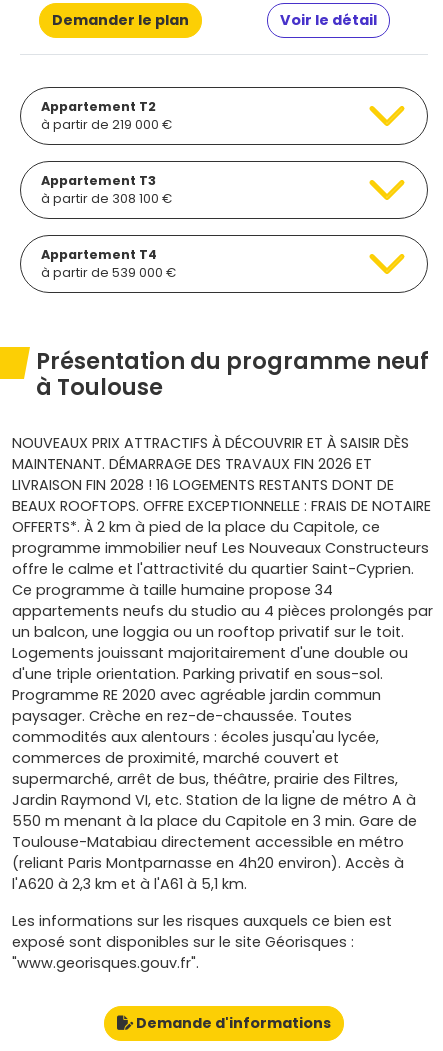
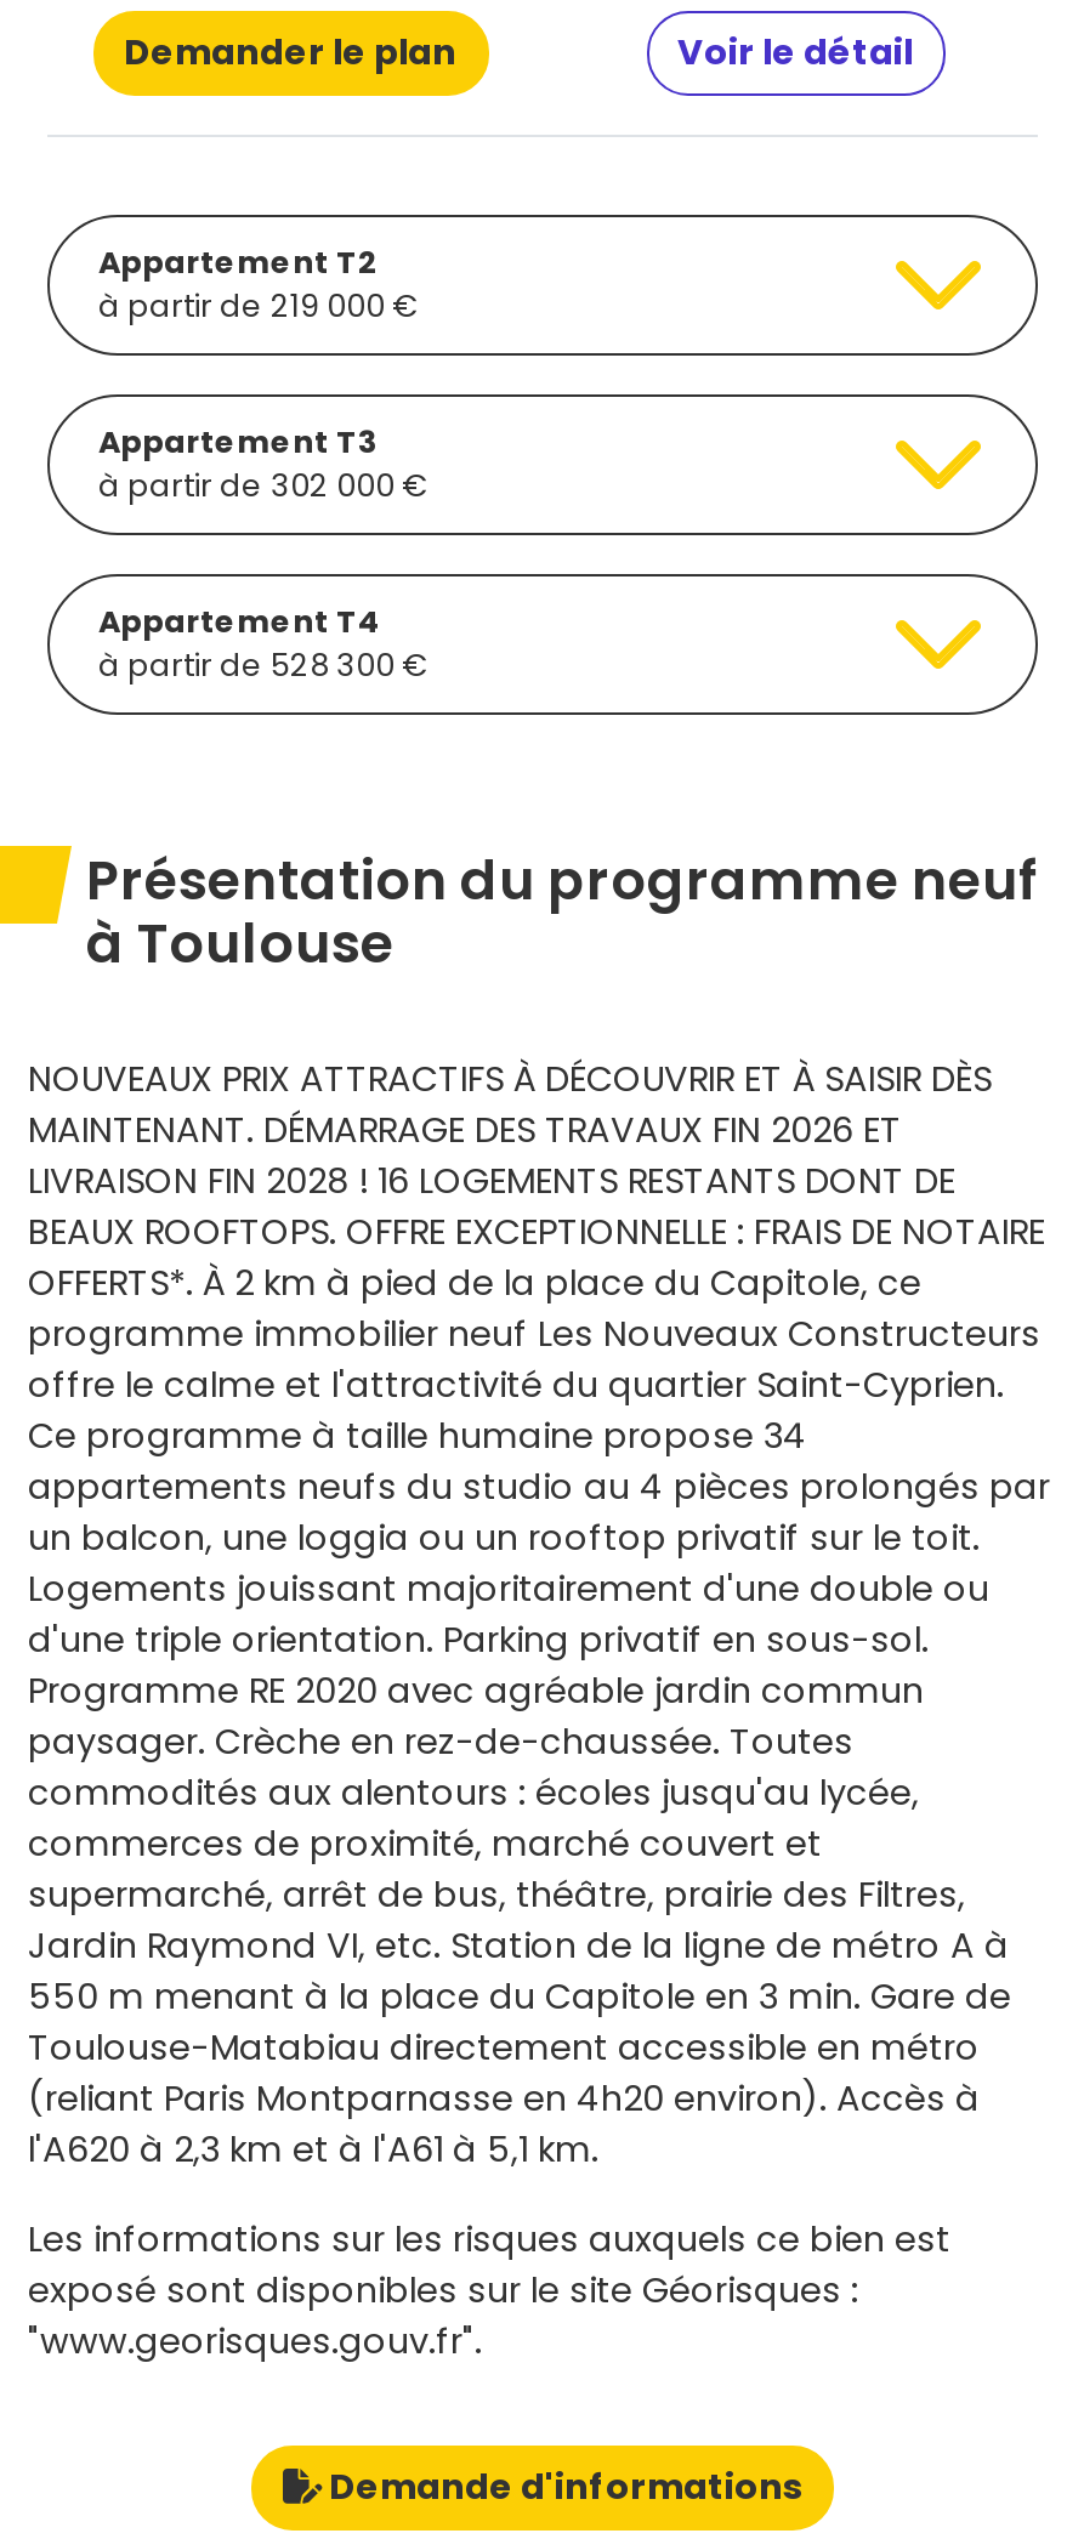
- à partir de 308 100 €
+ à partir de 302 000 €

- à partir de 539 000 €
+ à partir de 528 300 €
